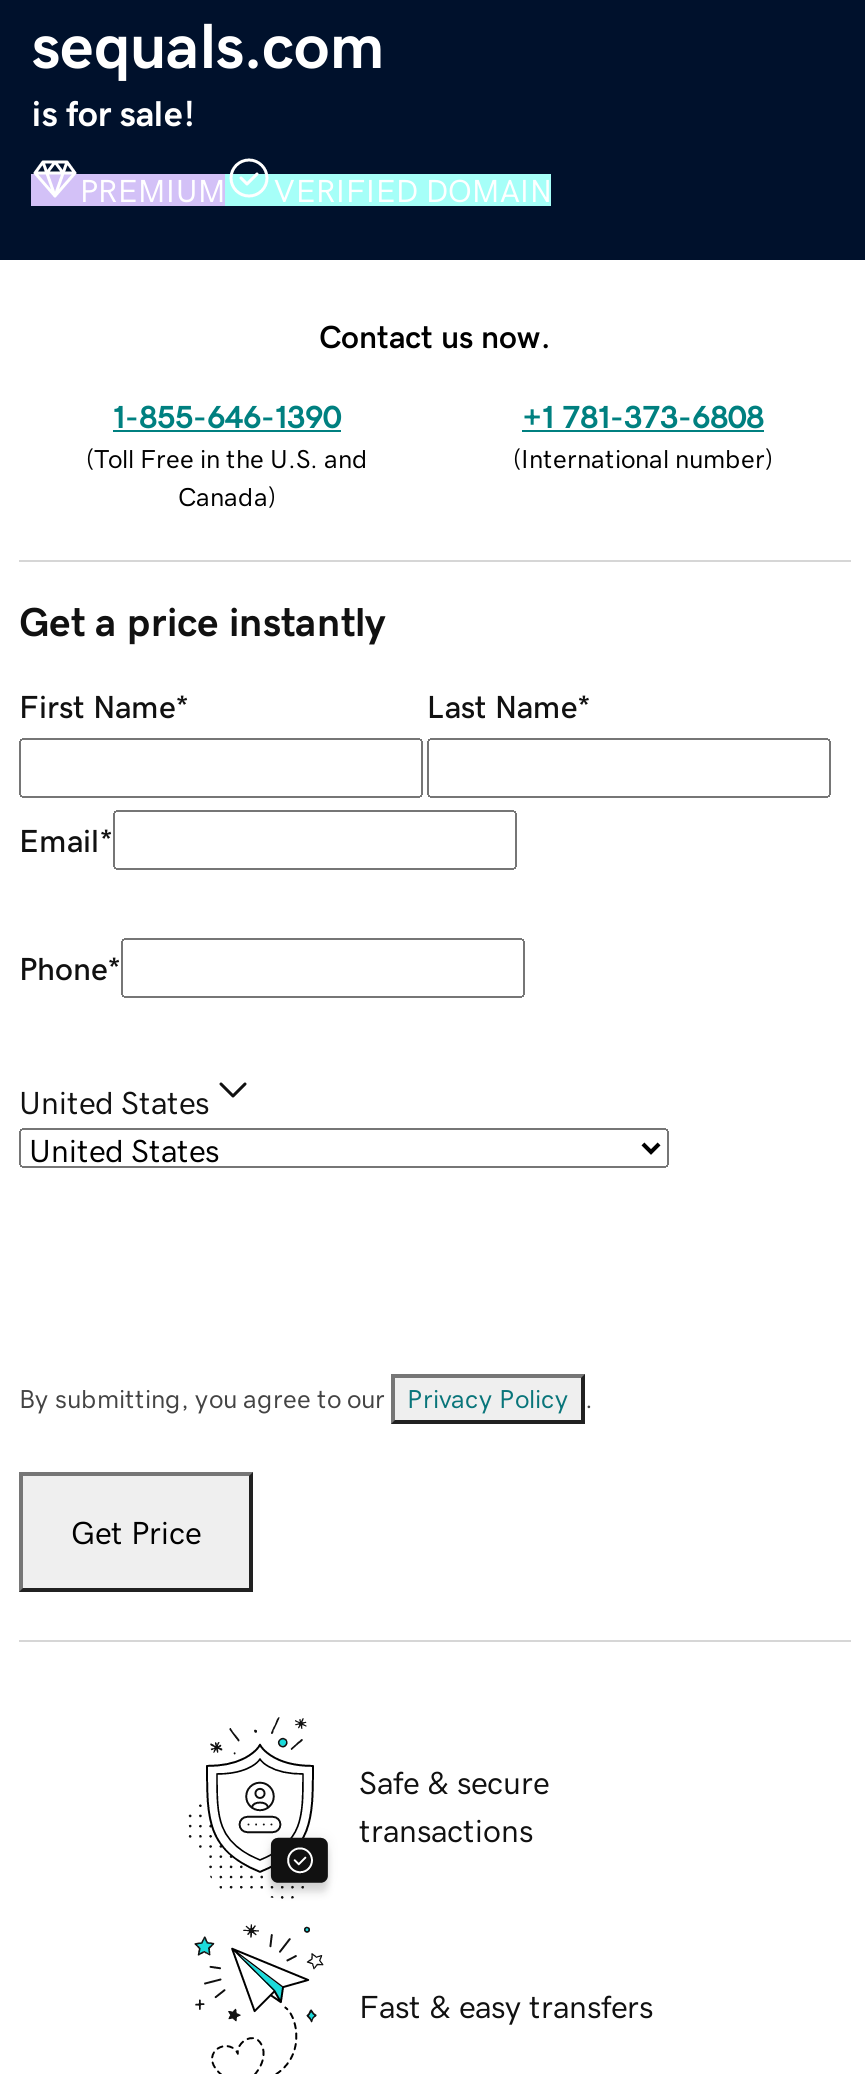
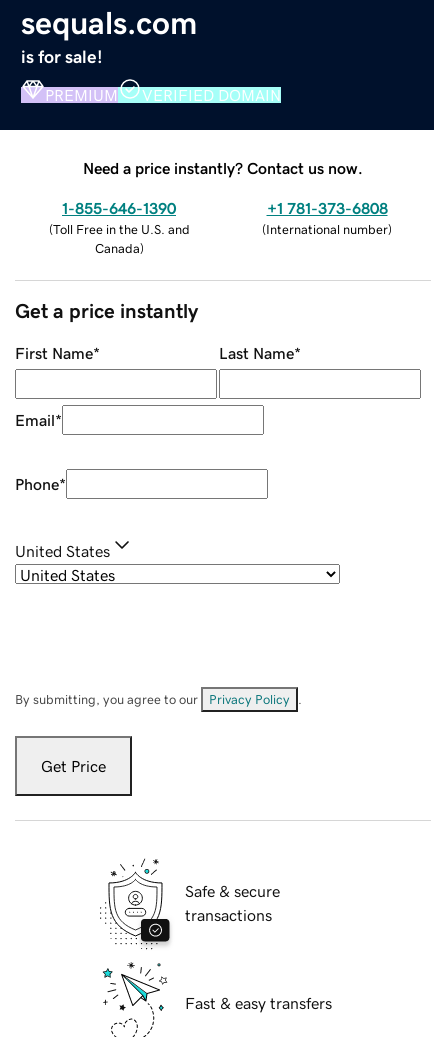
- Contact us now.
+ Need a price instantly? Contact us now.
